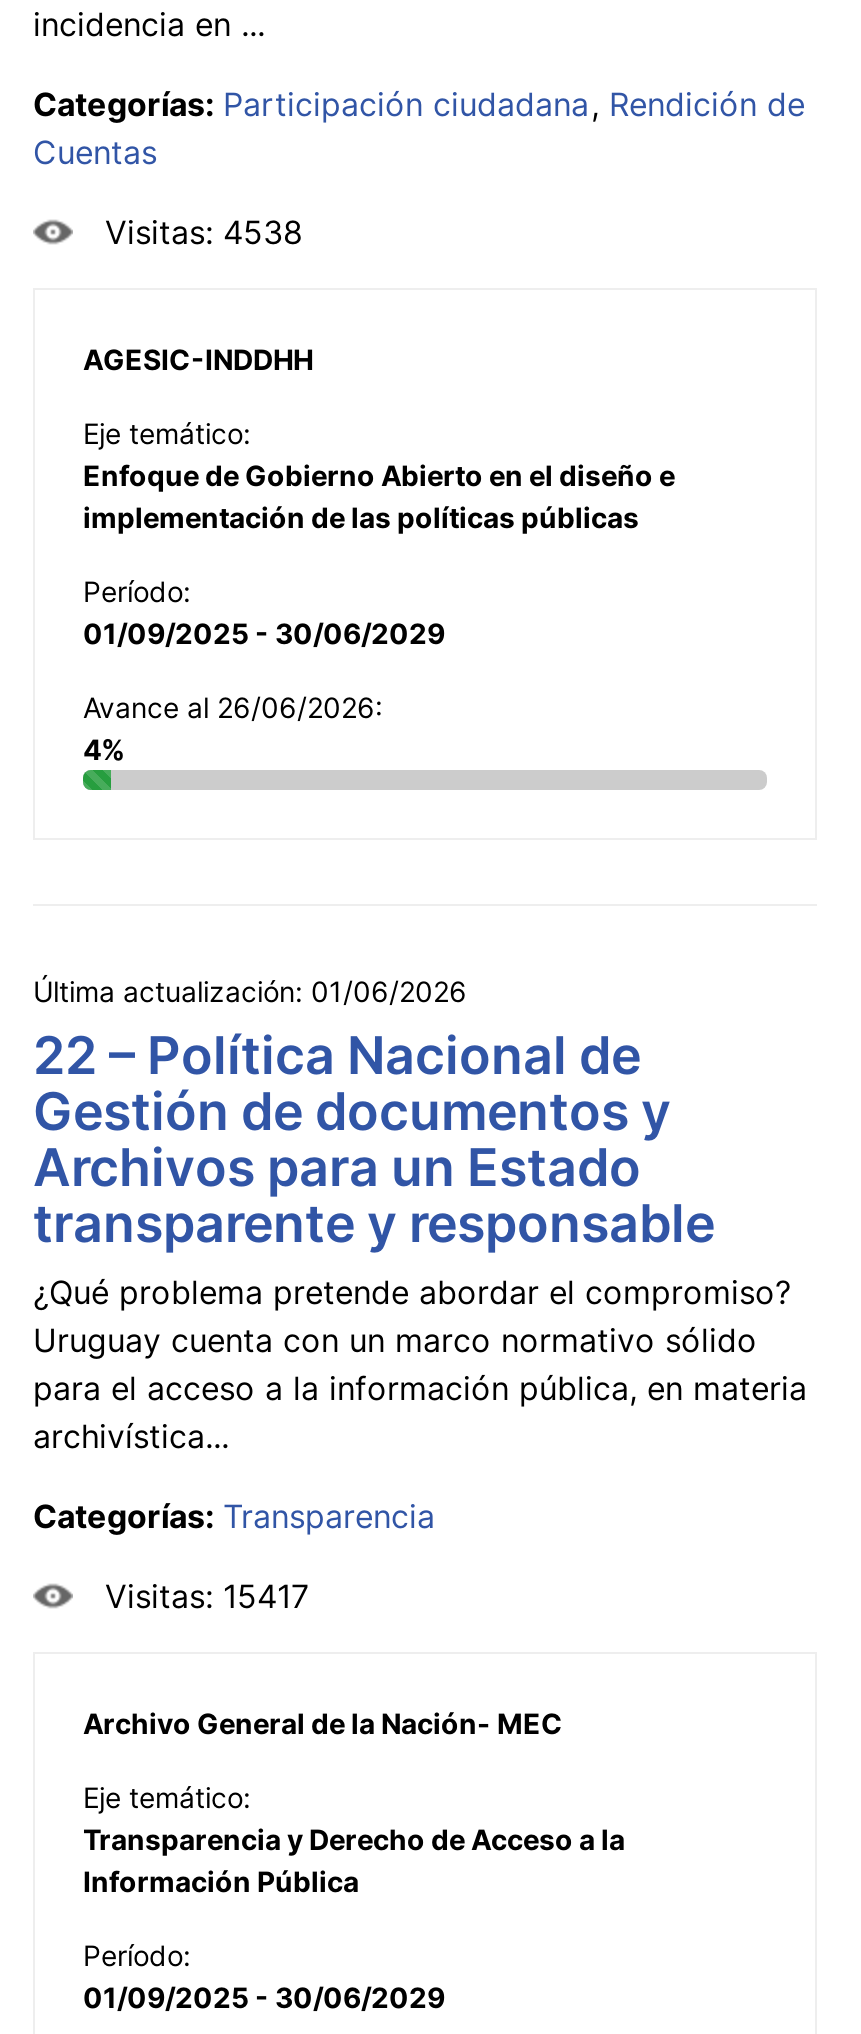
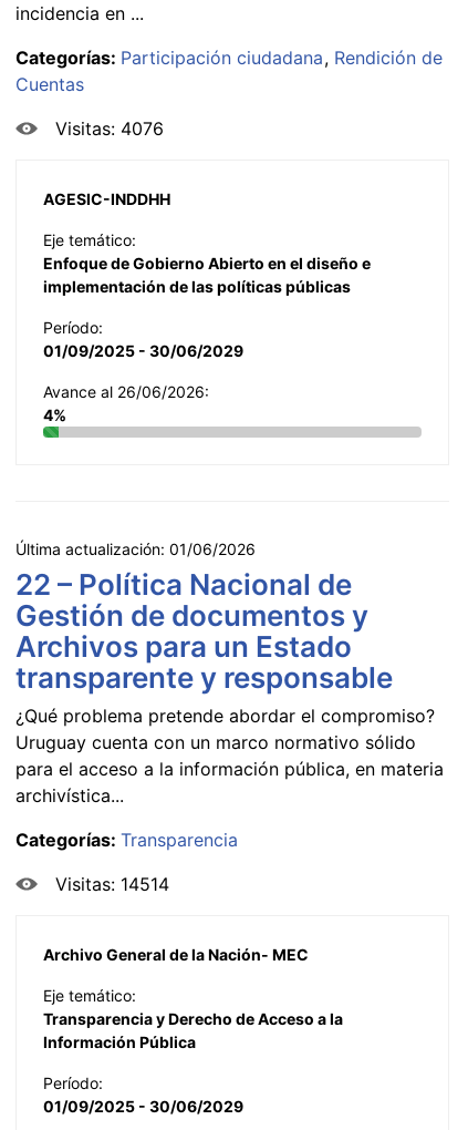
- Visitas: 4538
+ Visitas: 4076

- Visitas: 15417
+ Visitas: 14514
